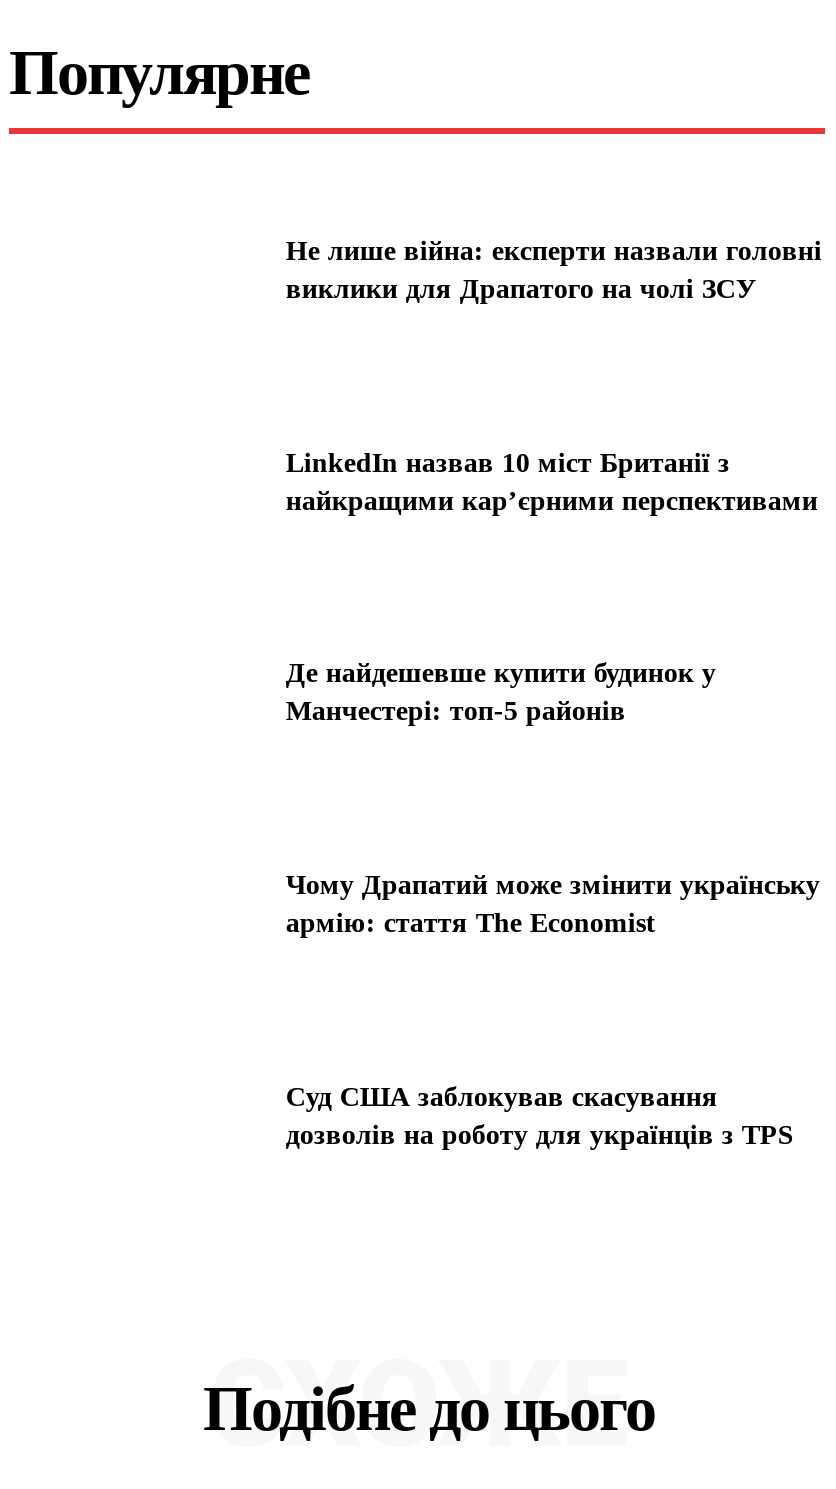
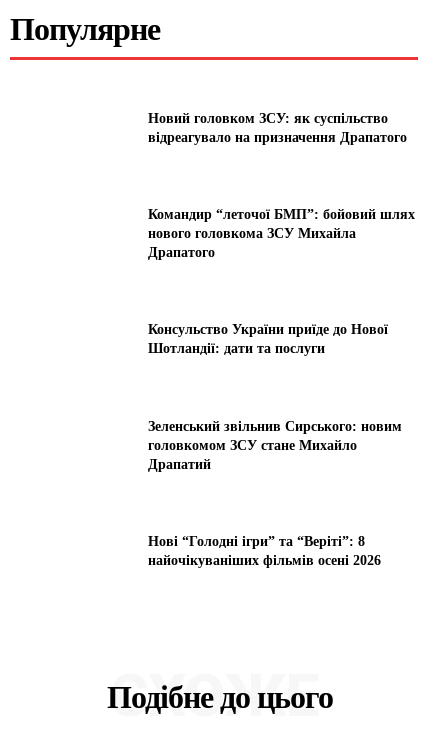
- Не лише війна: експерти назвали головні
- виклики для Драпатого на чолі ЗСУ
+ Новий головком ЗСУ: як суспільство
+ відреагувало на призначення Драпатого

- LinkedIn назвав 10 міст Британії з
- найкращими кар’єрними перспективами
+ Командир “леточої БМП”: бойовий шлях
+ нового головкома ЗСУ Михайла
+ Драпатого

- Де найдешевше купити будинок у
- Манчестері: топ-5 районів
+ Консульство України приїде до Нової
+ Шотландії: дати та послуги

- Чому Драпатий може змінити українську
- армію: стаття The Economist
+ Зеленський звільнив Сирського: новим
+ головкомом ЗСУ стане Михайло
+ Драпатий

- Суд США заблокував скасування
- дозволів на роботу для українців з TPS
+ Нові “Голодні ігри” та “Веріті”: 8
+ найочікуваніших фільмів осені 2026
